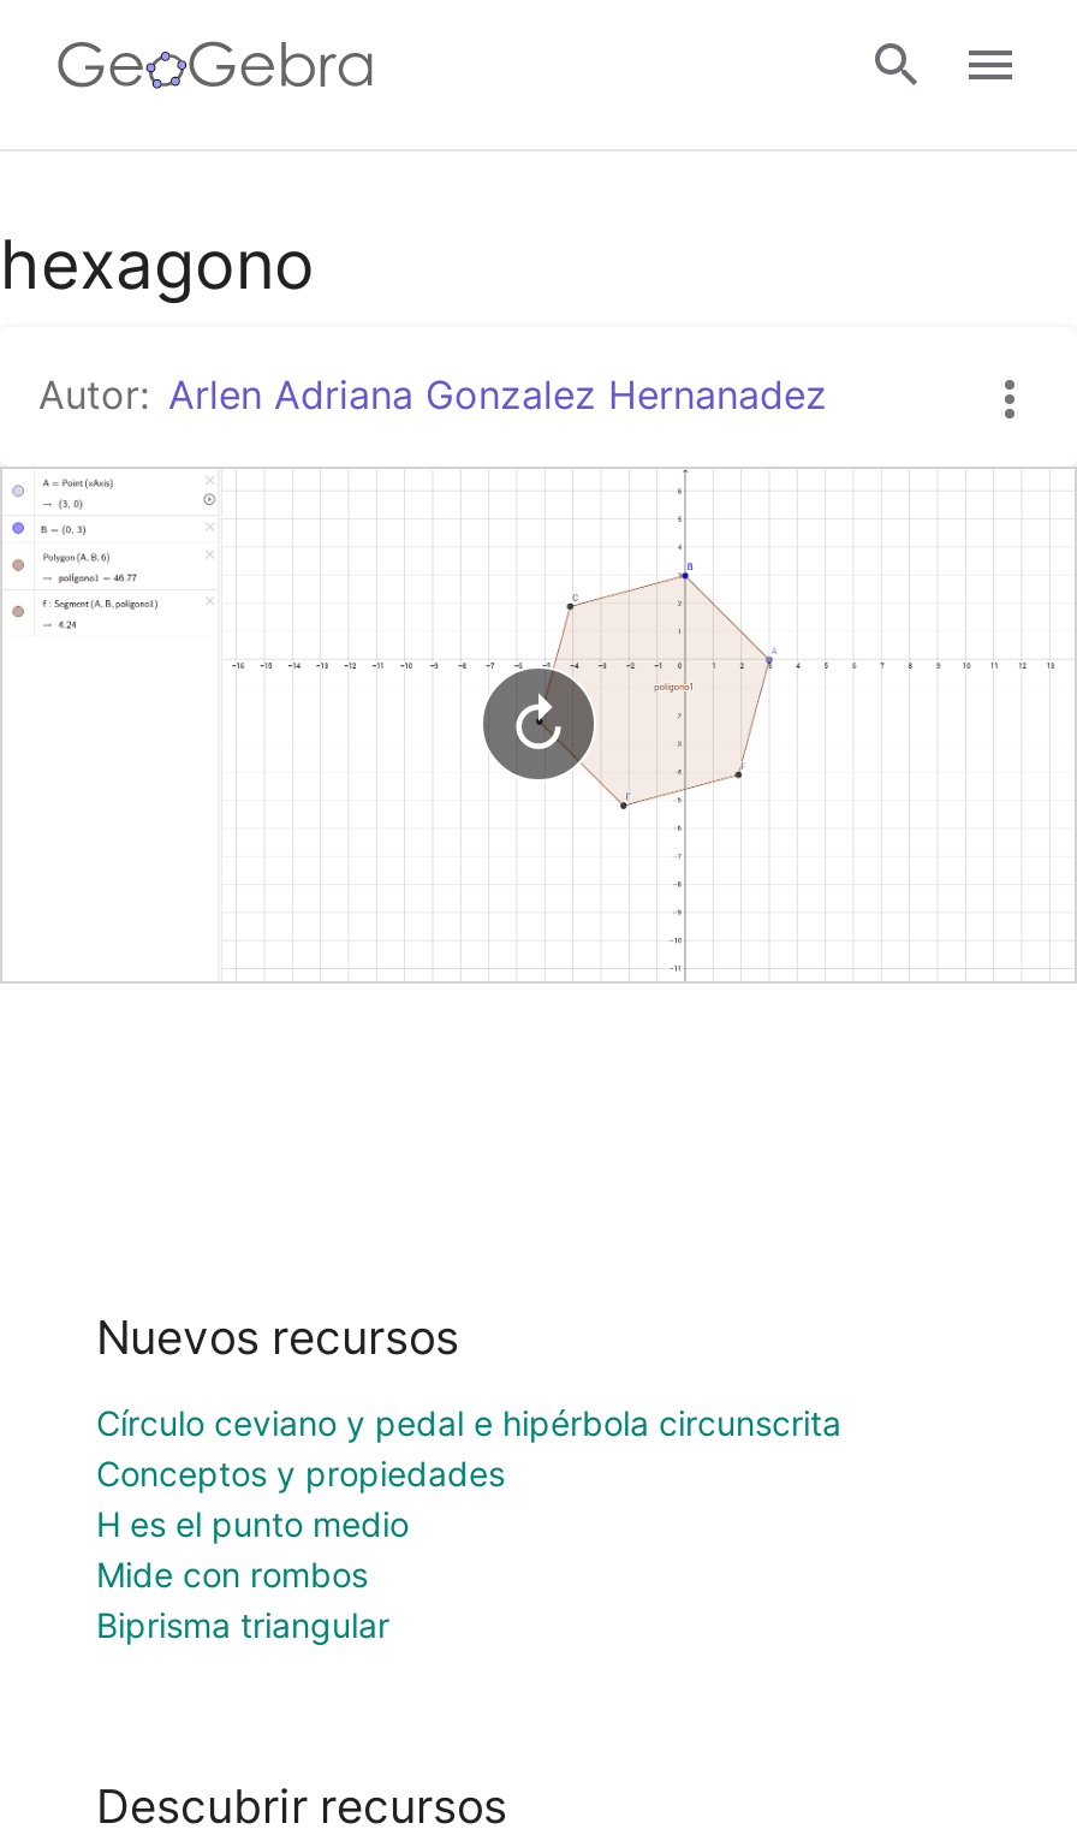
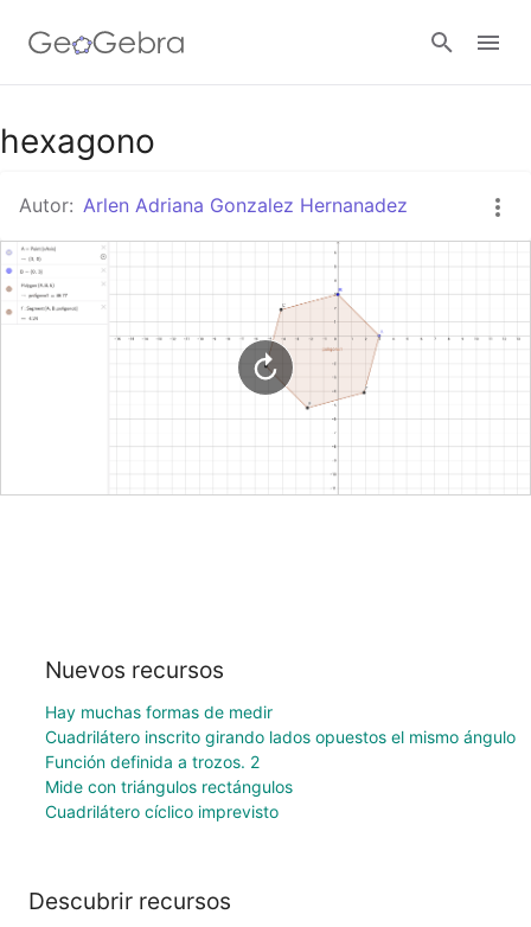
- Círculo ceviano y pedal e hipérbola circunscrita
- Conceptos y propiedades
- H es el punto medio
- Mide con rombos
- Biprisma triangular
+ Hay muchas formas de medir
+ Cuadrilátero inscrito girando lados opuestos el mismo ángulo
+ Función definida a trozos. 2
+ Mide con triángulos rectángulos
+ Cuadrilátero cíclico imprevisto
